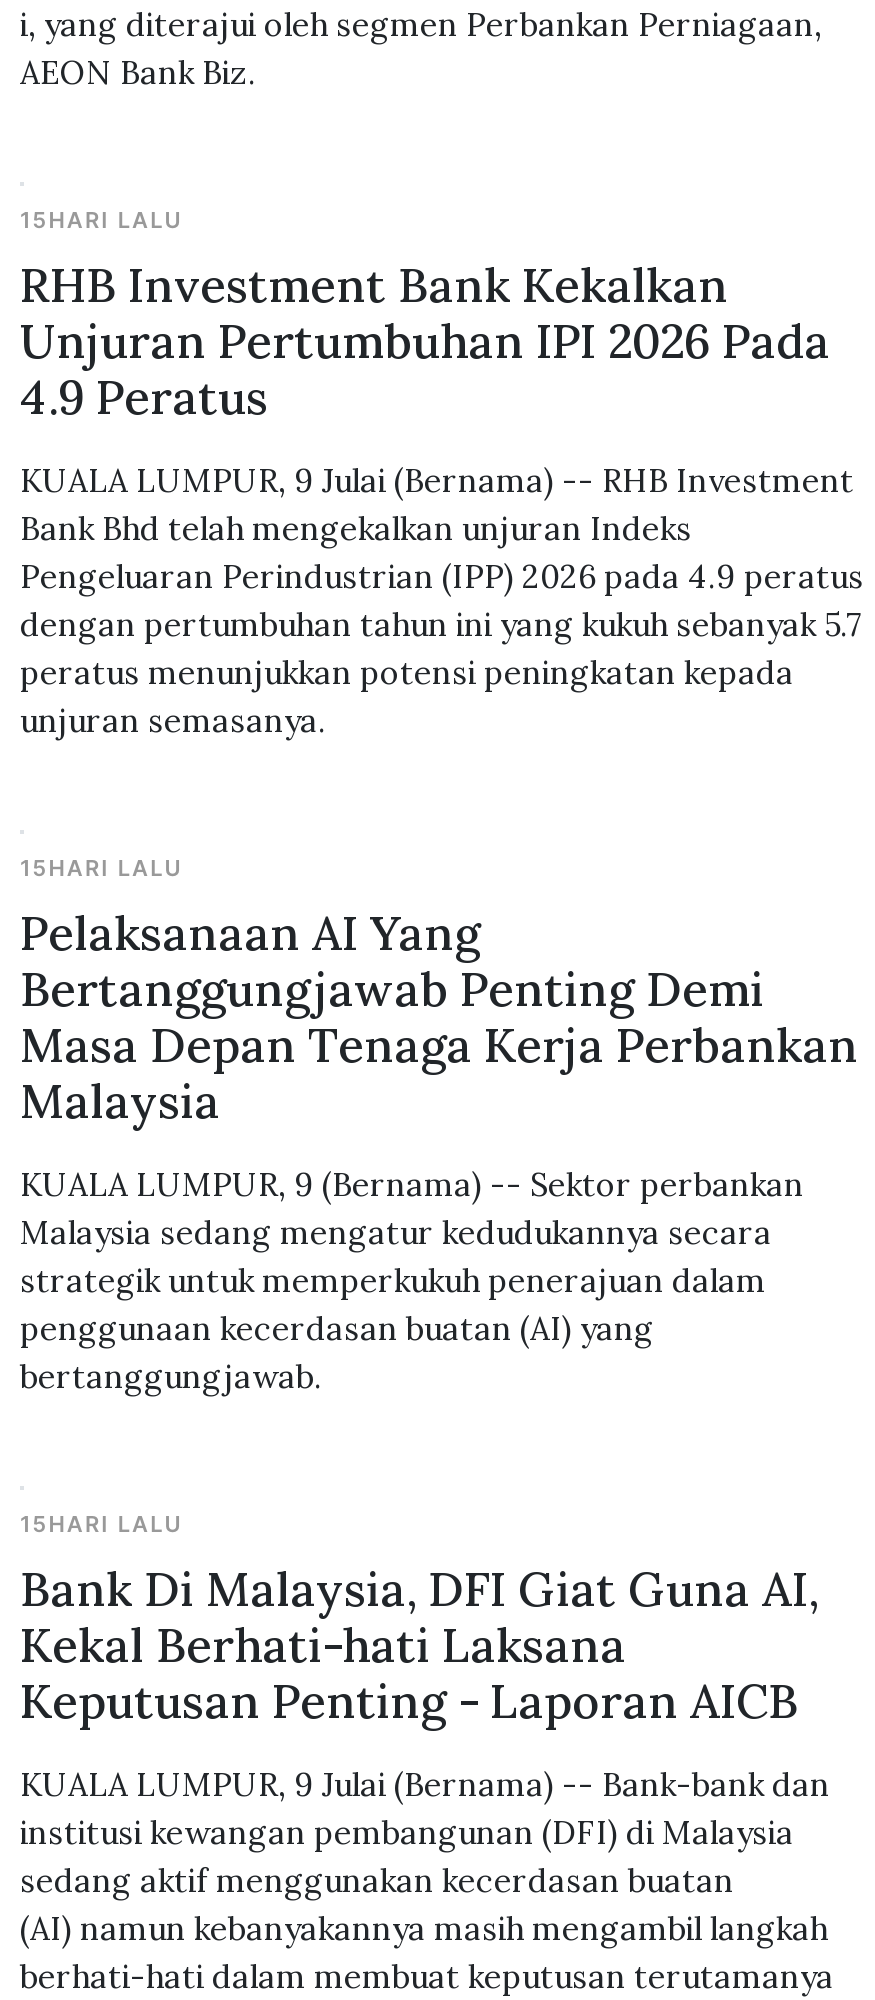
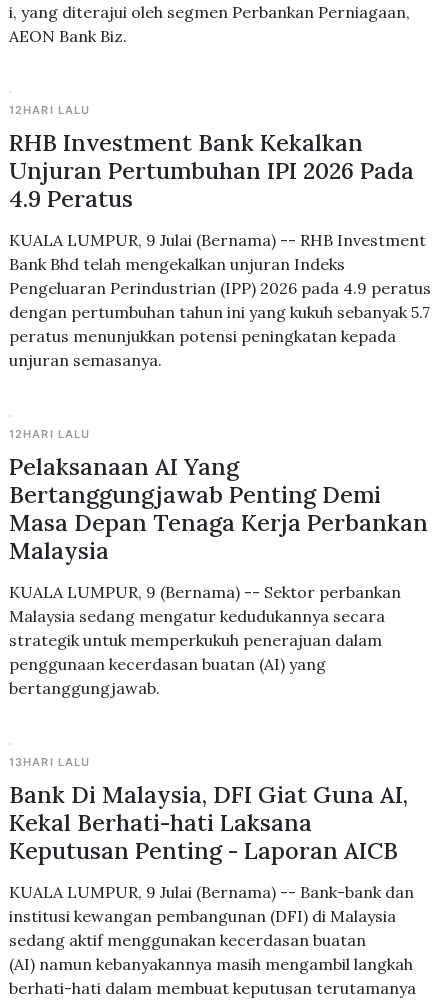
- 15HARI LALU
+ 12HARI LALU

- 15HARI LALU
+ 12HARI LALU

- 15HARI LALU
+ 13HARI LALU
